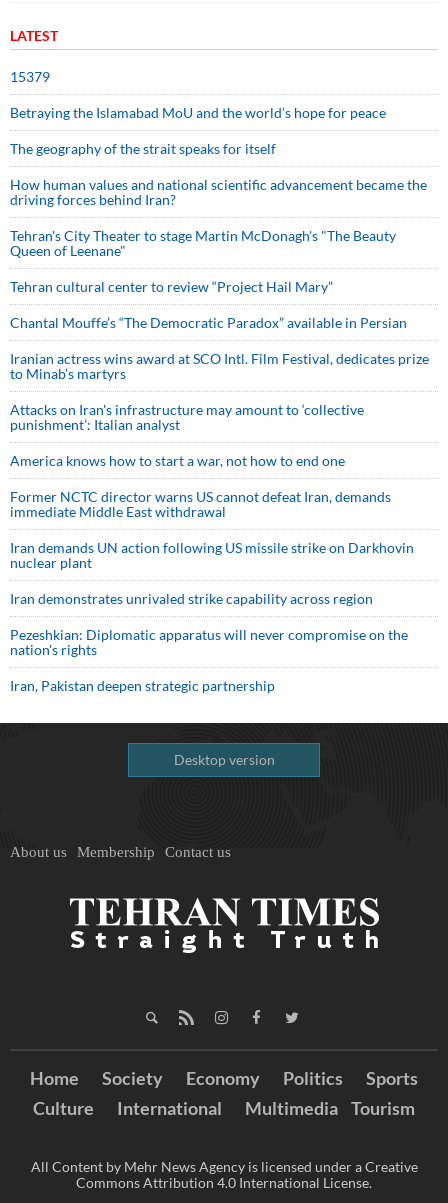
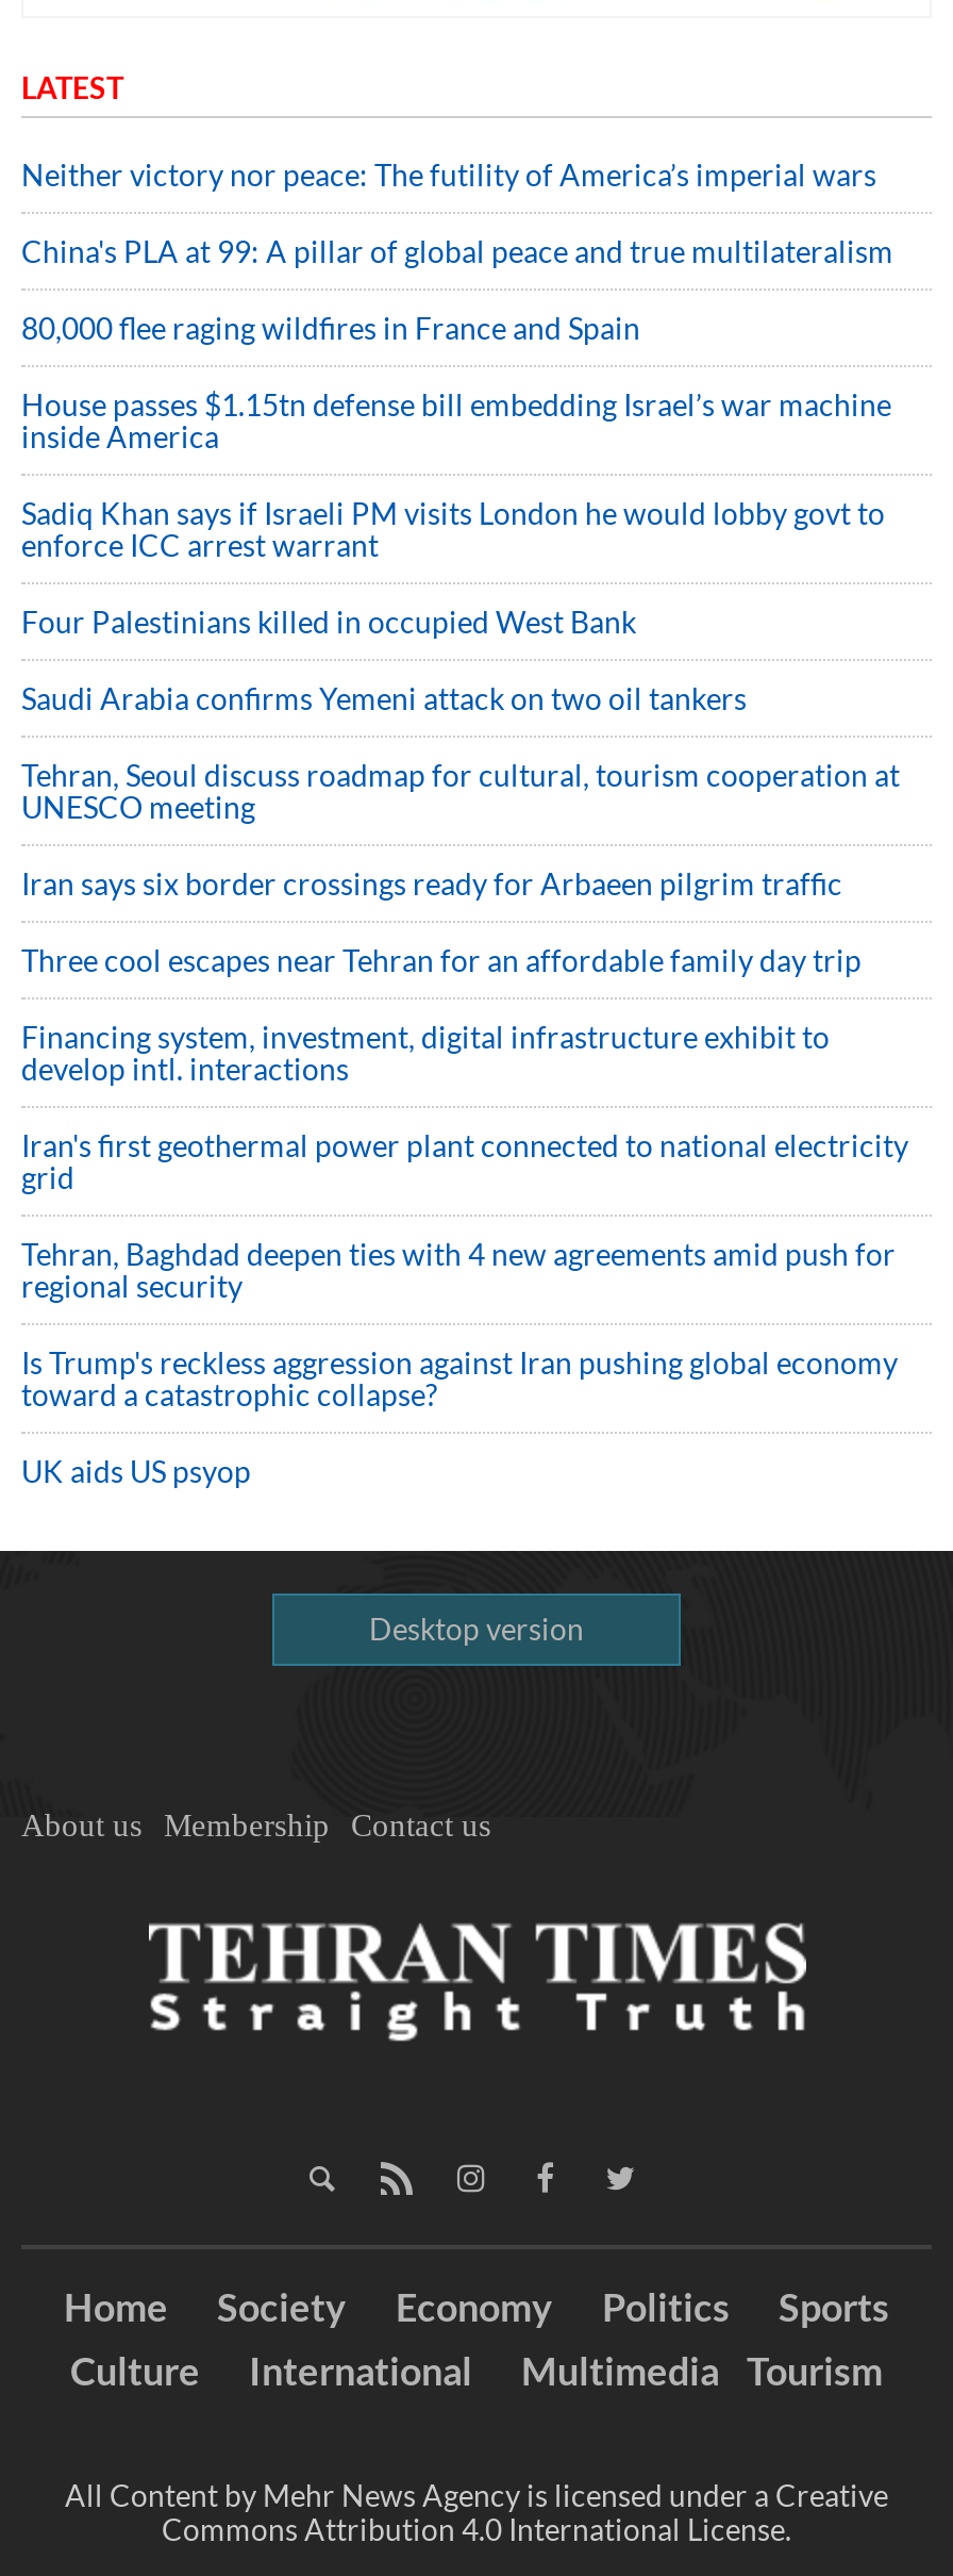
- 15379
+ Neither victory nor peace: The futility of America’s imperial wars

- Betraying the Islamabad MoU and the world’s hope for peace
+ China's PLA at 99: A pillar of global peace and true multilateralism

- The geography of the strait speaks for itself
+ 80,000 flee raging wildfires in France and Spain

- How human values and national scientific advancement became the
- driving forces behind Iran?
+ House passes $1.15tn defense bill embedding Israel’s war machine
+ inside America

- Tehran's City Theater to stage Martin McDonagh's "The Beauty
- Queen of Leenane"
+ Sadiq Khan says if Israeli PM visits London he would lobby govt to
+ enforce ICC arrest warrant

- Tehran cultural center to review “Project Hail Mary”
+ Four Palestinians killed in occupied West Bank

- Chantal Mouffe’s “The Democratic Paradox” available in Persian
+ Saudi Arabia confirms Yemeni attack on two oil tankers

- Iranian actress wins award at SCO Intl. Film Festival, dedicates prize
- to Minab’s martyrs
+ Tehran, Seoul discuss roadmap for cultural, tourism cooperation at
+ UNESCO meeting

- Attacks on Iran's infrastructure may amount to ‘collective
- punishment’: Italian analyst
+ Iran says six border crossings ready for Arbaeen pilgrim traffic

- America knows how to start a war, not how to end one
+ Three cool escapes near Tehran for an affordable family day trip

- Former NCTC director warns US cannot defeat Iran, demands
- immediate Middle East withdrawal
+ Financing system, investment, digital infrastructure exhibit to
+ develop intl. interactions

- Iran demands UN action following US missile strike on Darkhovin
- nuclear plant
+ Iran's first geothermal power plant connected to national electricity
+ grid

- Iran demonstrates unrivaled strike capability across region
+ Tehran, Baghdad deepen ties with 4 new agreements amid push for
+ regional security

- Pezeshkian: Diplomatic apparatus will never compromise on the
- nation's rights
+ Is Trump's reckless aggression against Iran pushing global economy
+ toward a catastrophic collapse?

- Iran, Pakistan deepen strategic partnership
+ UK aids US psyop
